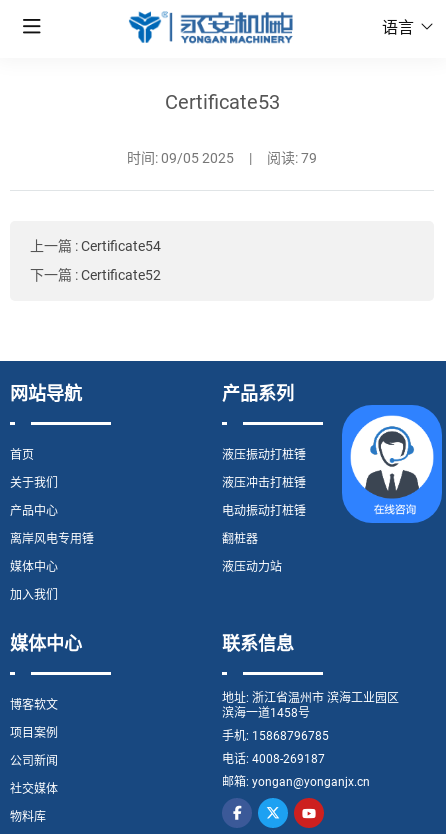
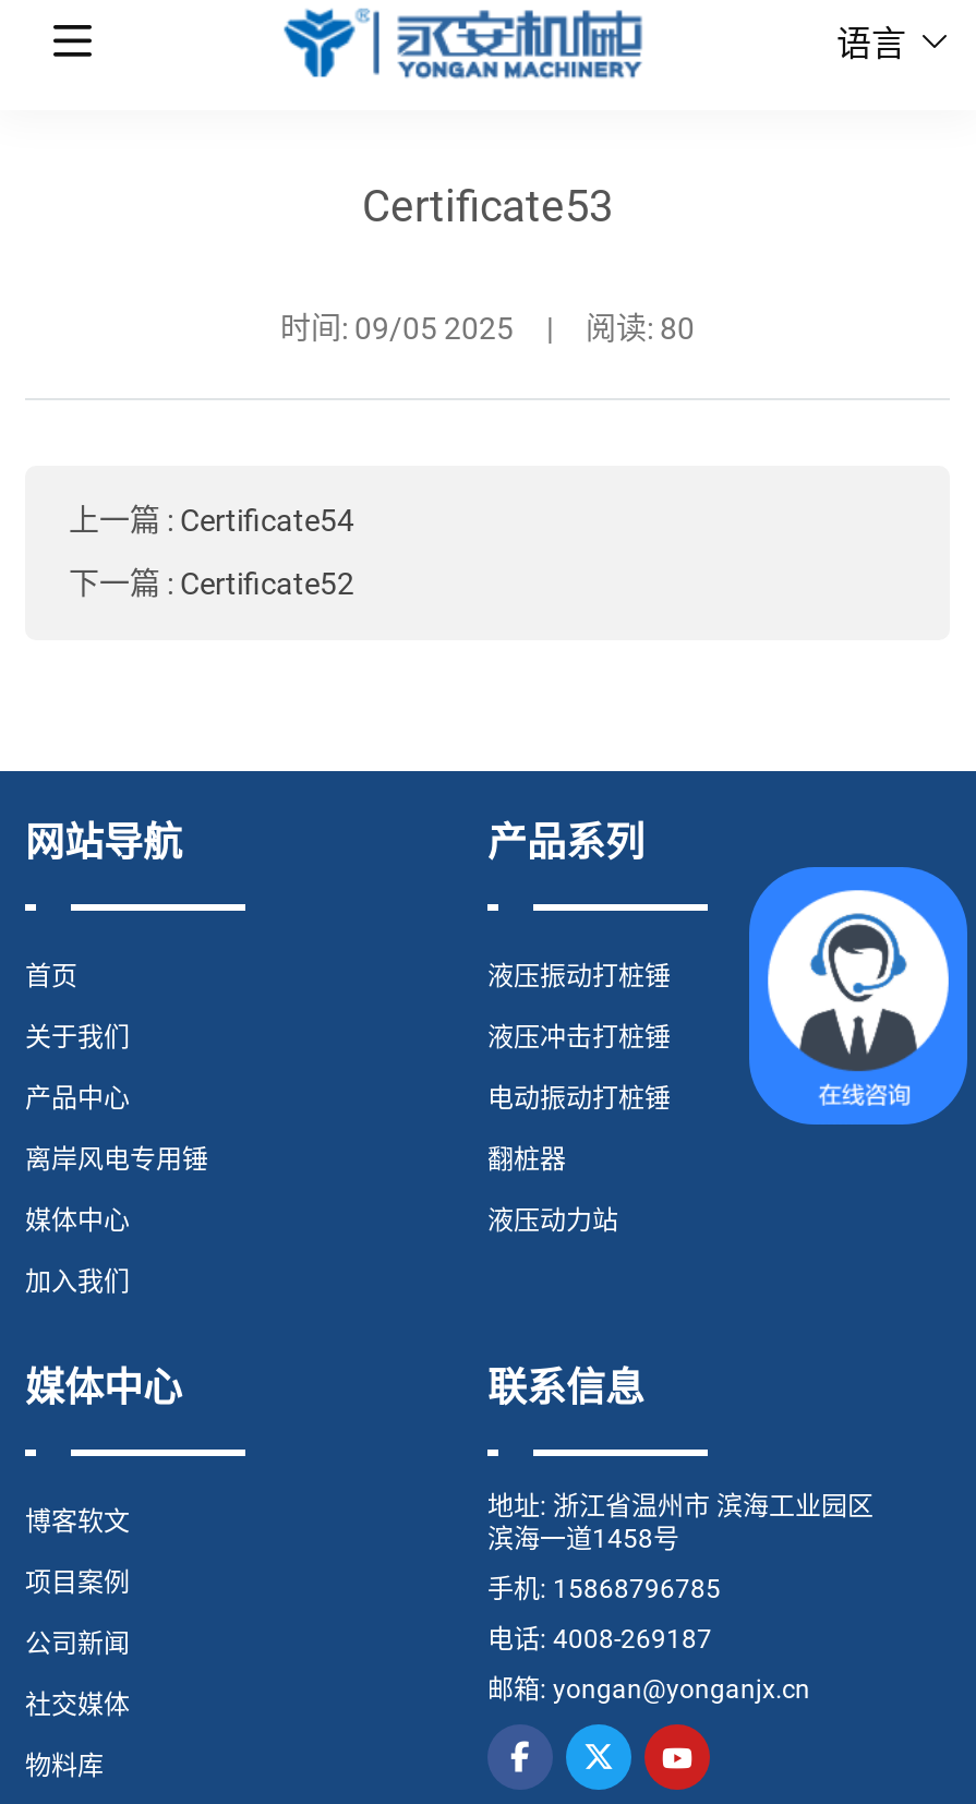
- 阅读: 79
+ 阅读: 80
